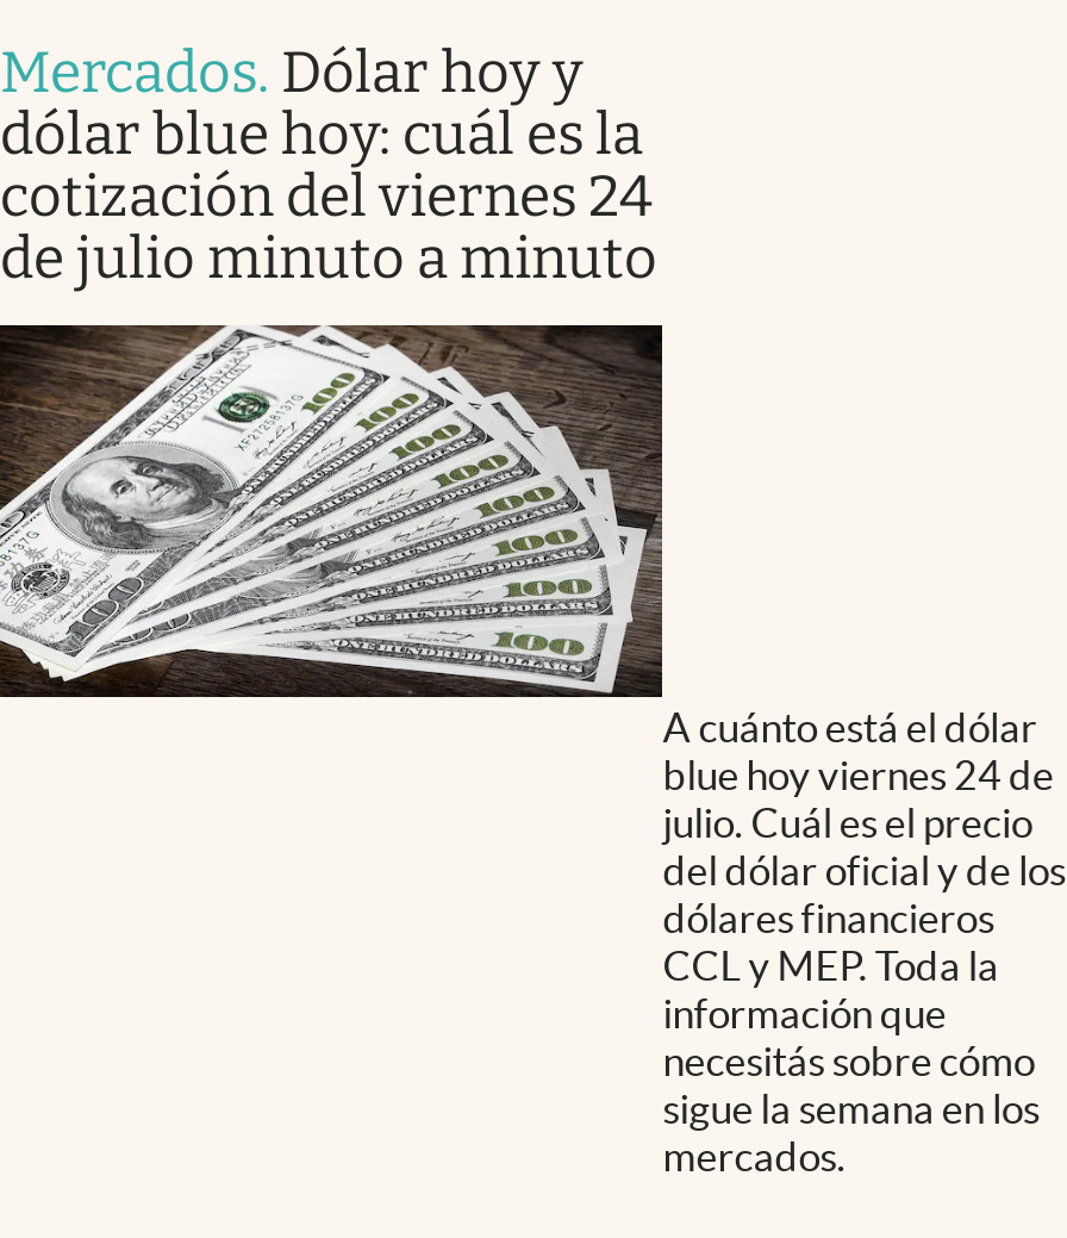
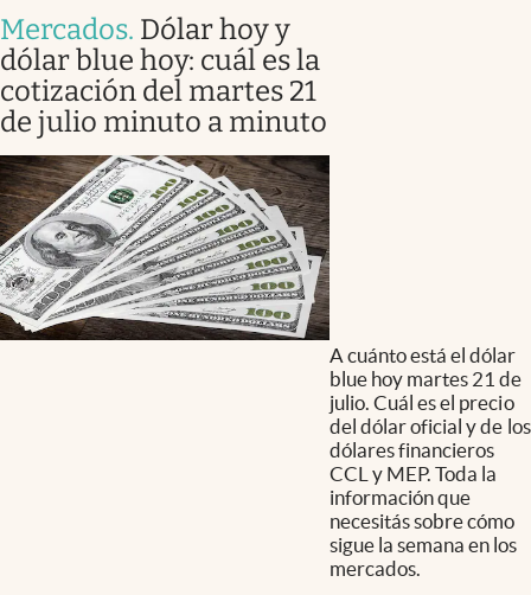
- cotización del viernes 24
+ cotización del martes 21

- blue hoy viernes 24 de
+ blue hoy martes 21 de
